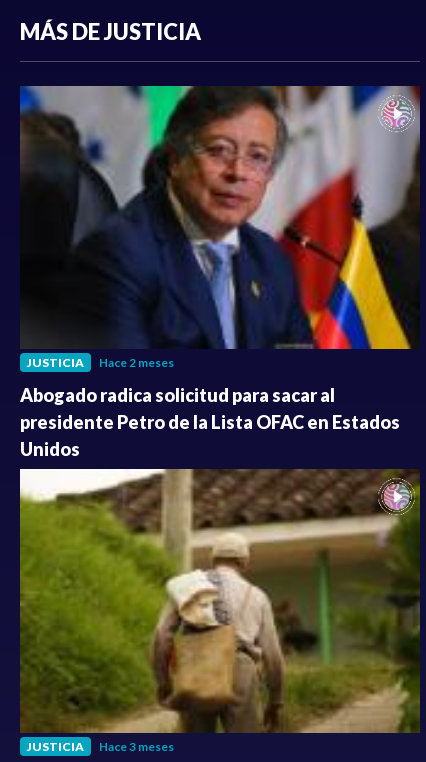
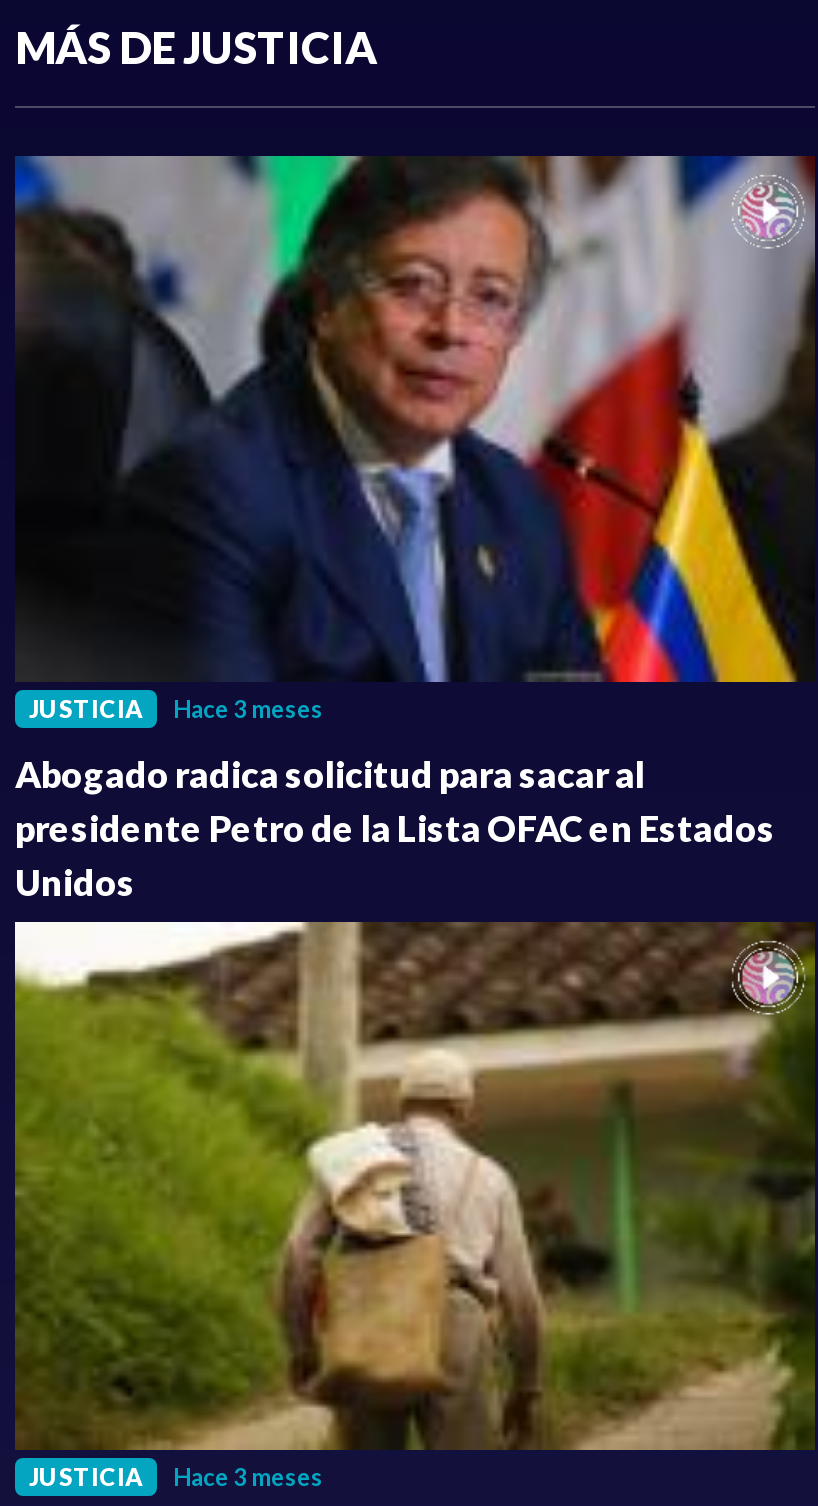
- JUSTICIA Hace 2 meses
+ JUSTICIA Hace 3 meses
